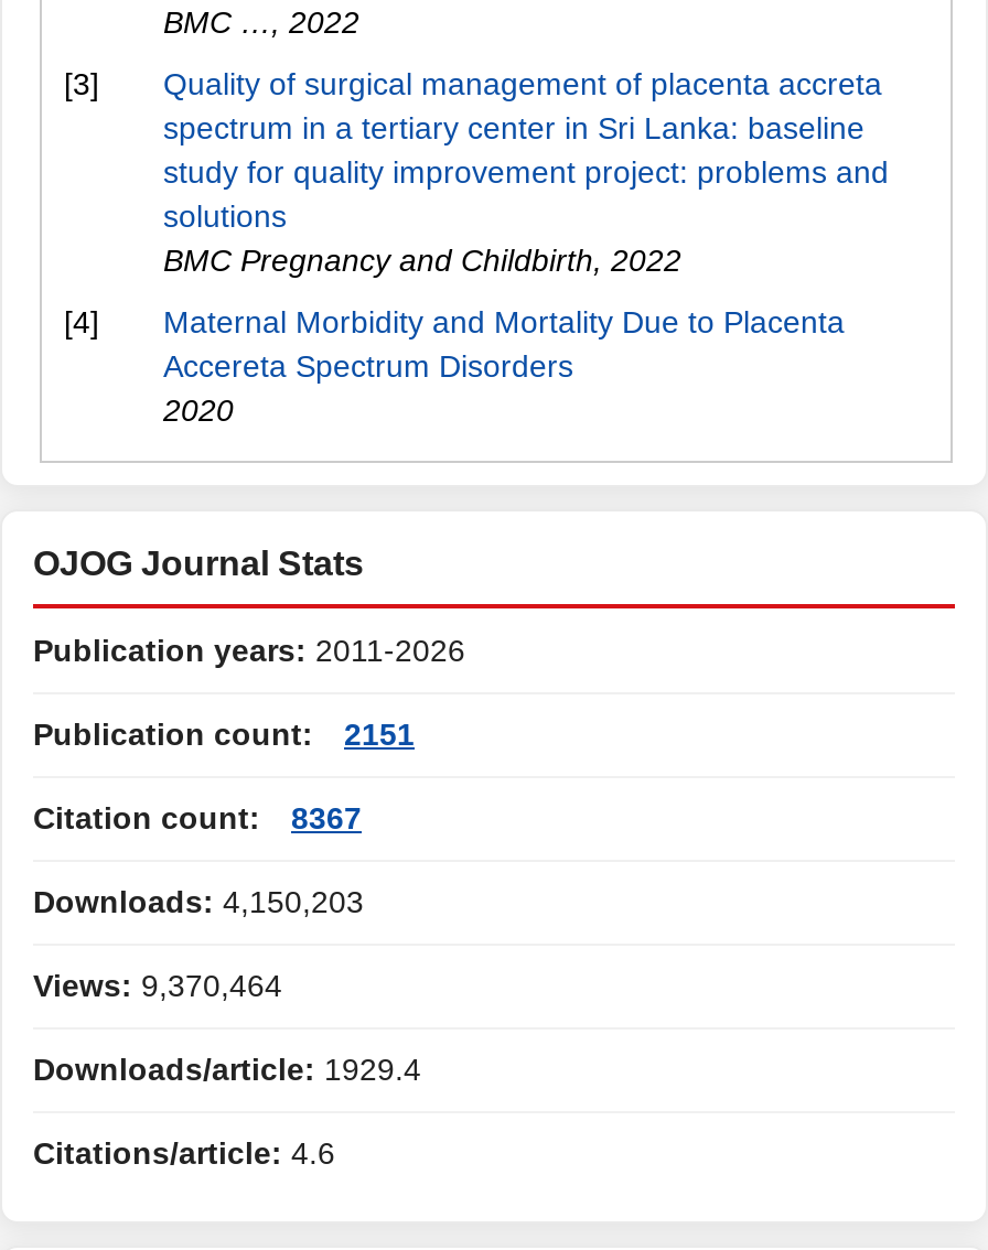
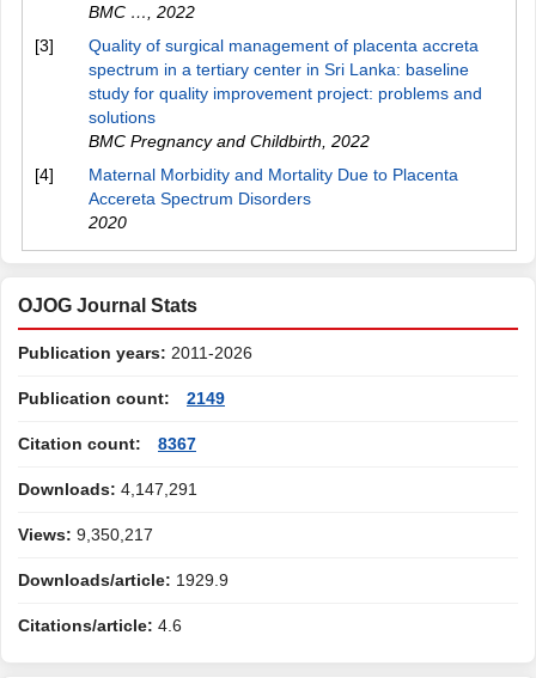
- Publication count: 2151
+ Publication count: 2149

- Downloads: 4,150,203
+ Downloads: 4,147,291

- Views: 9,370,464
+ Views: 9,350,217

- Downloads/article: 1929.4
+ Downloads/article: 1929.9
